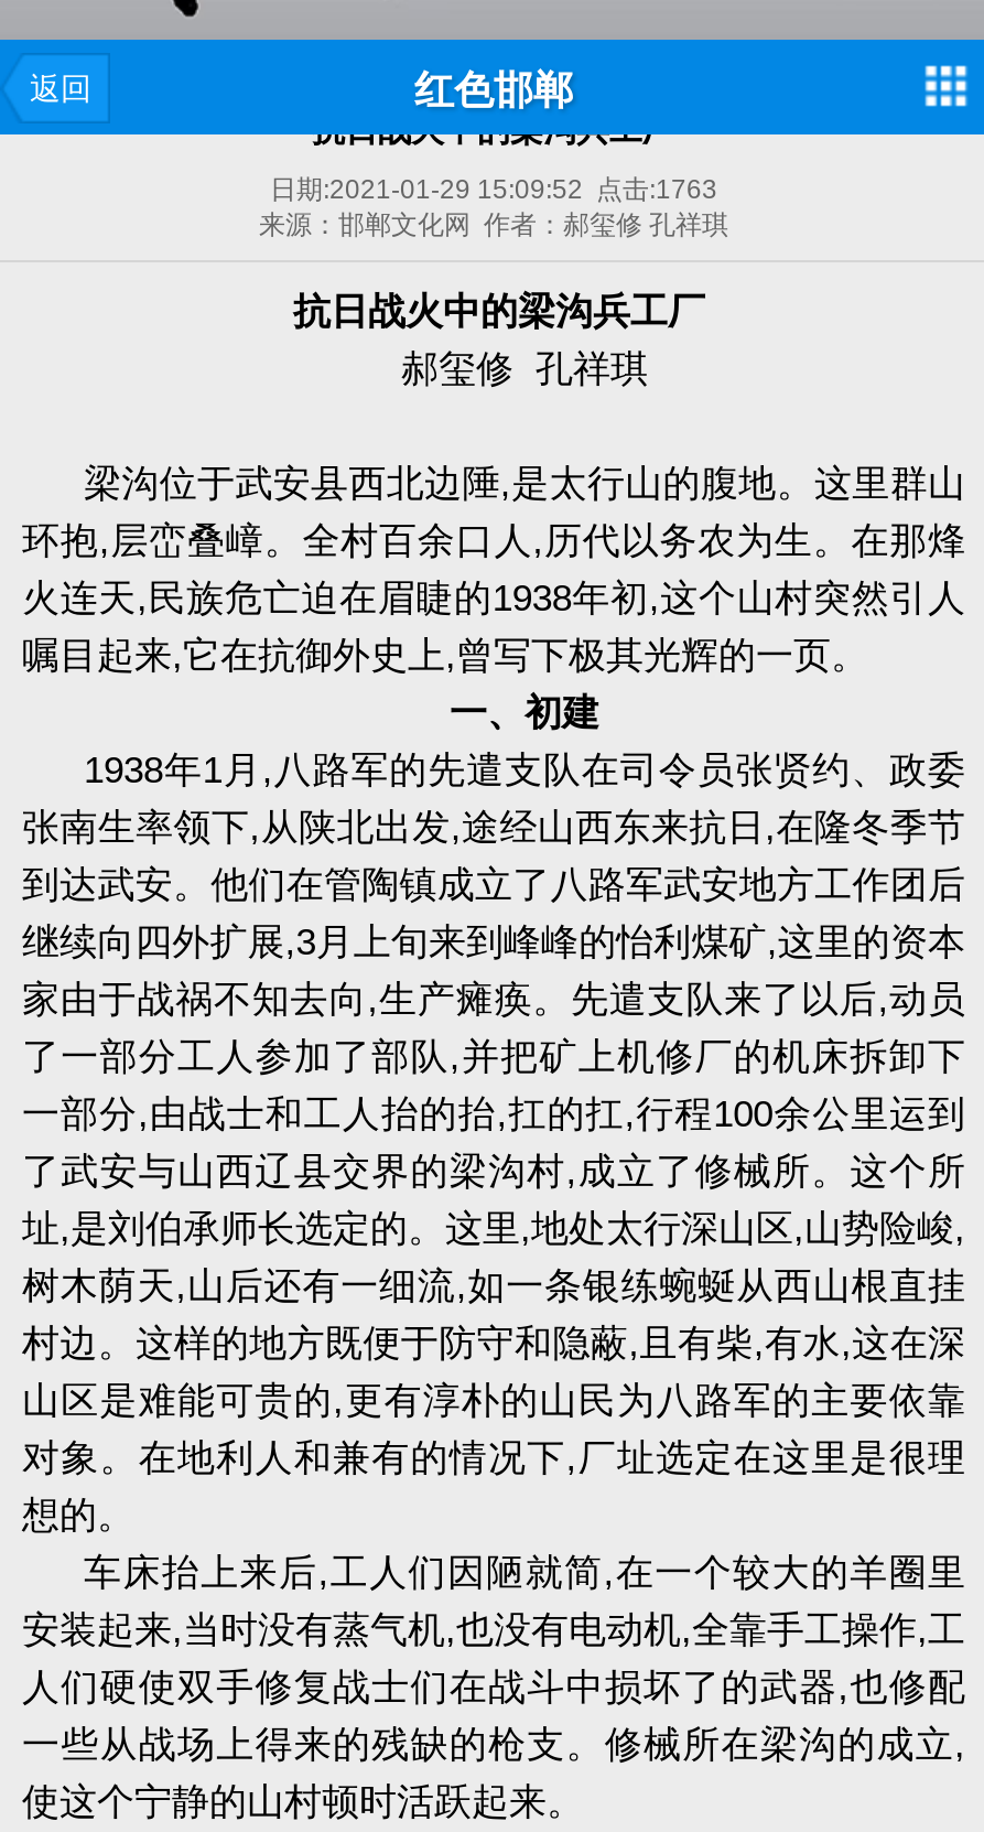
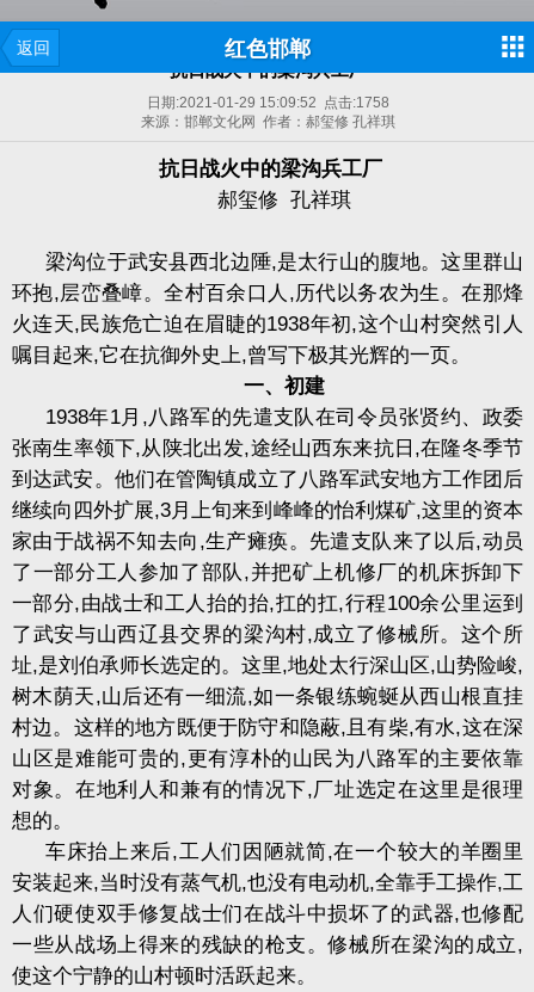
- 日期:2021-01-29 15:09:52点击:1763
+ 日期:2021-01-29 15:09:52点击:1758
